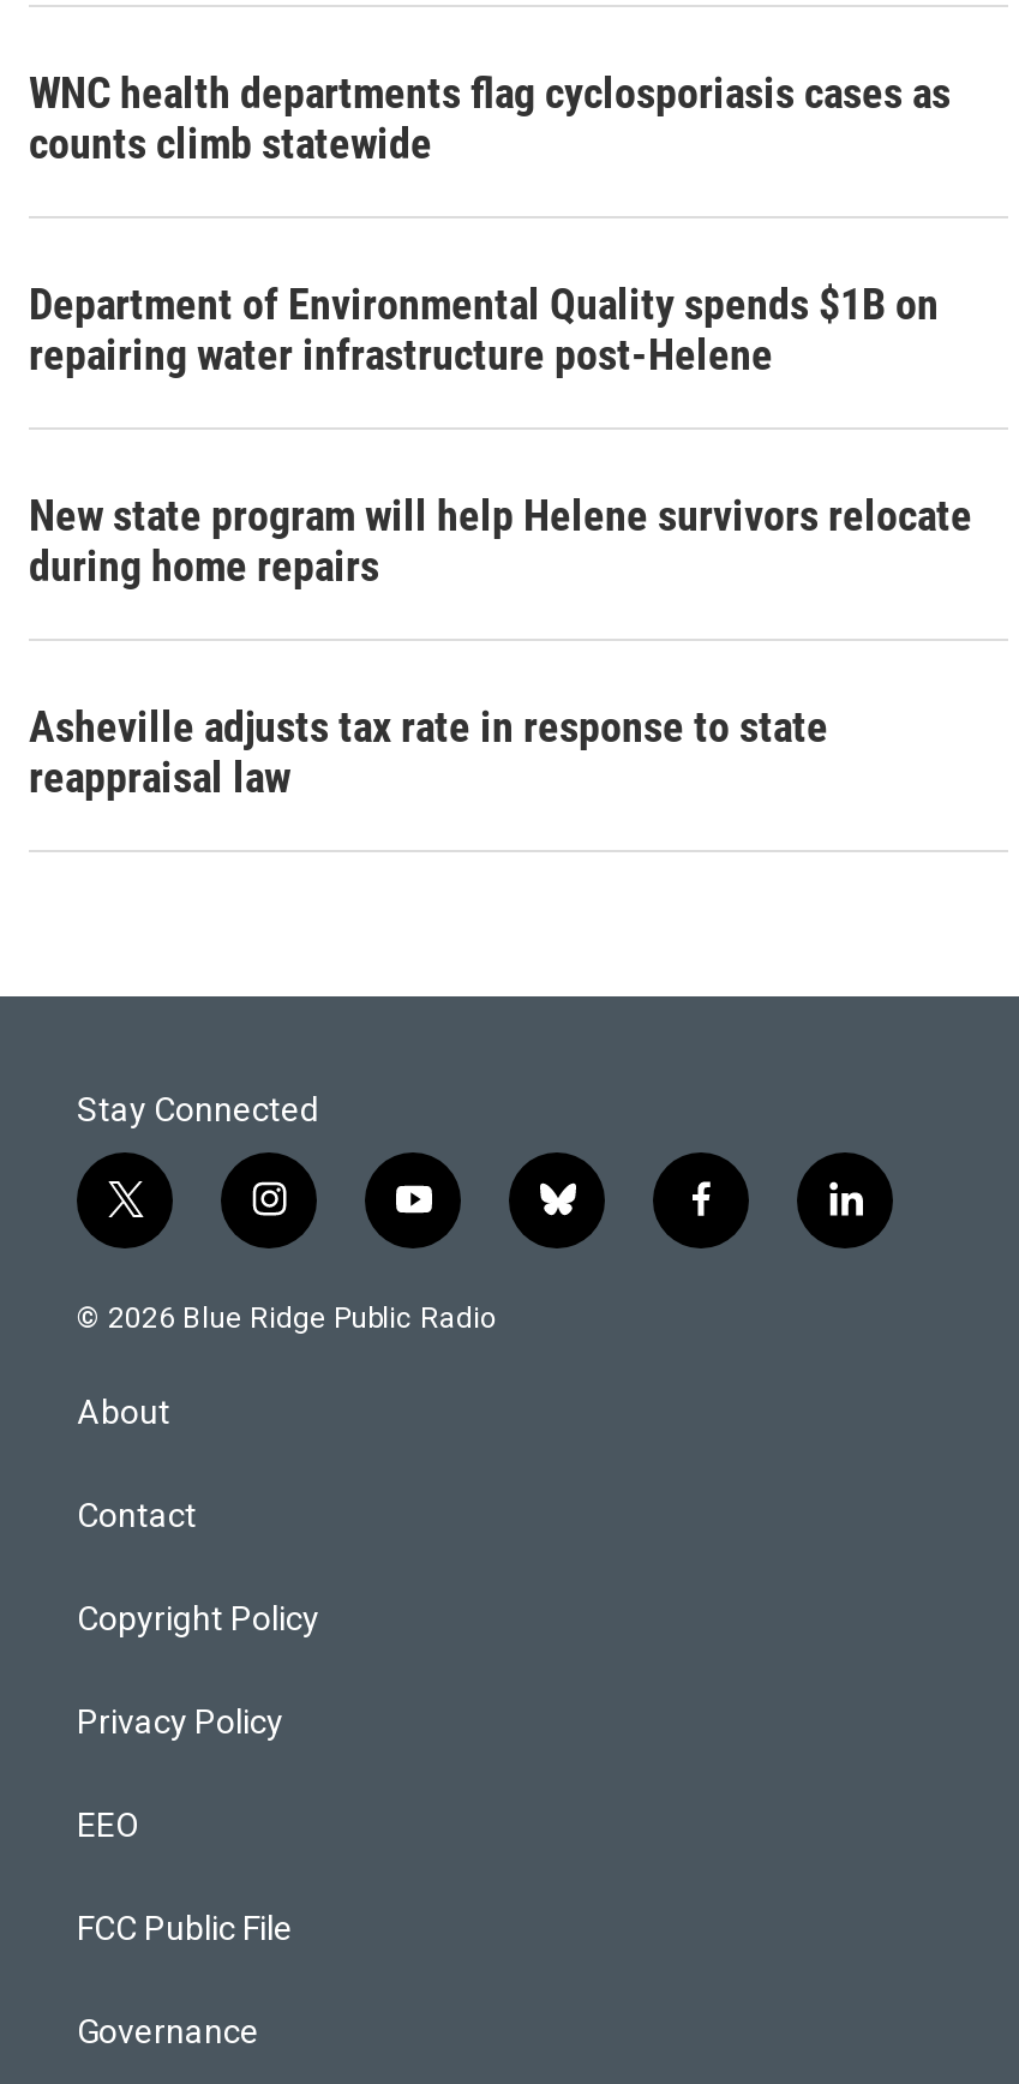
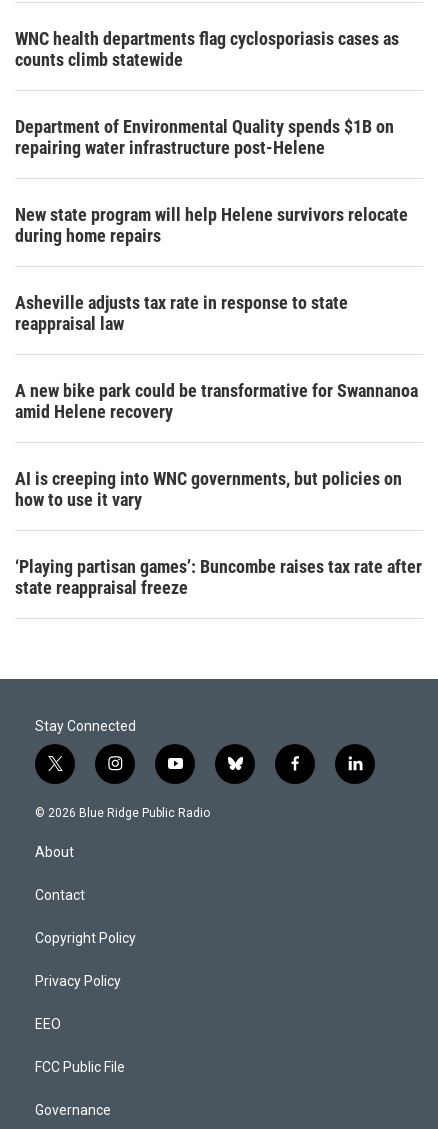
+ A new bike park could be transformative for Swannanoa
+ amid Helene recovery
+ AI is creeping into WNC governments, but policies on
+ how to use it vary
+ ‘Playing partisan games’: Buncombe raises tax rate after
+ state reappraisal freeze
